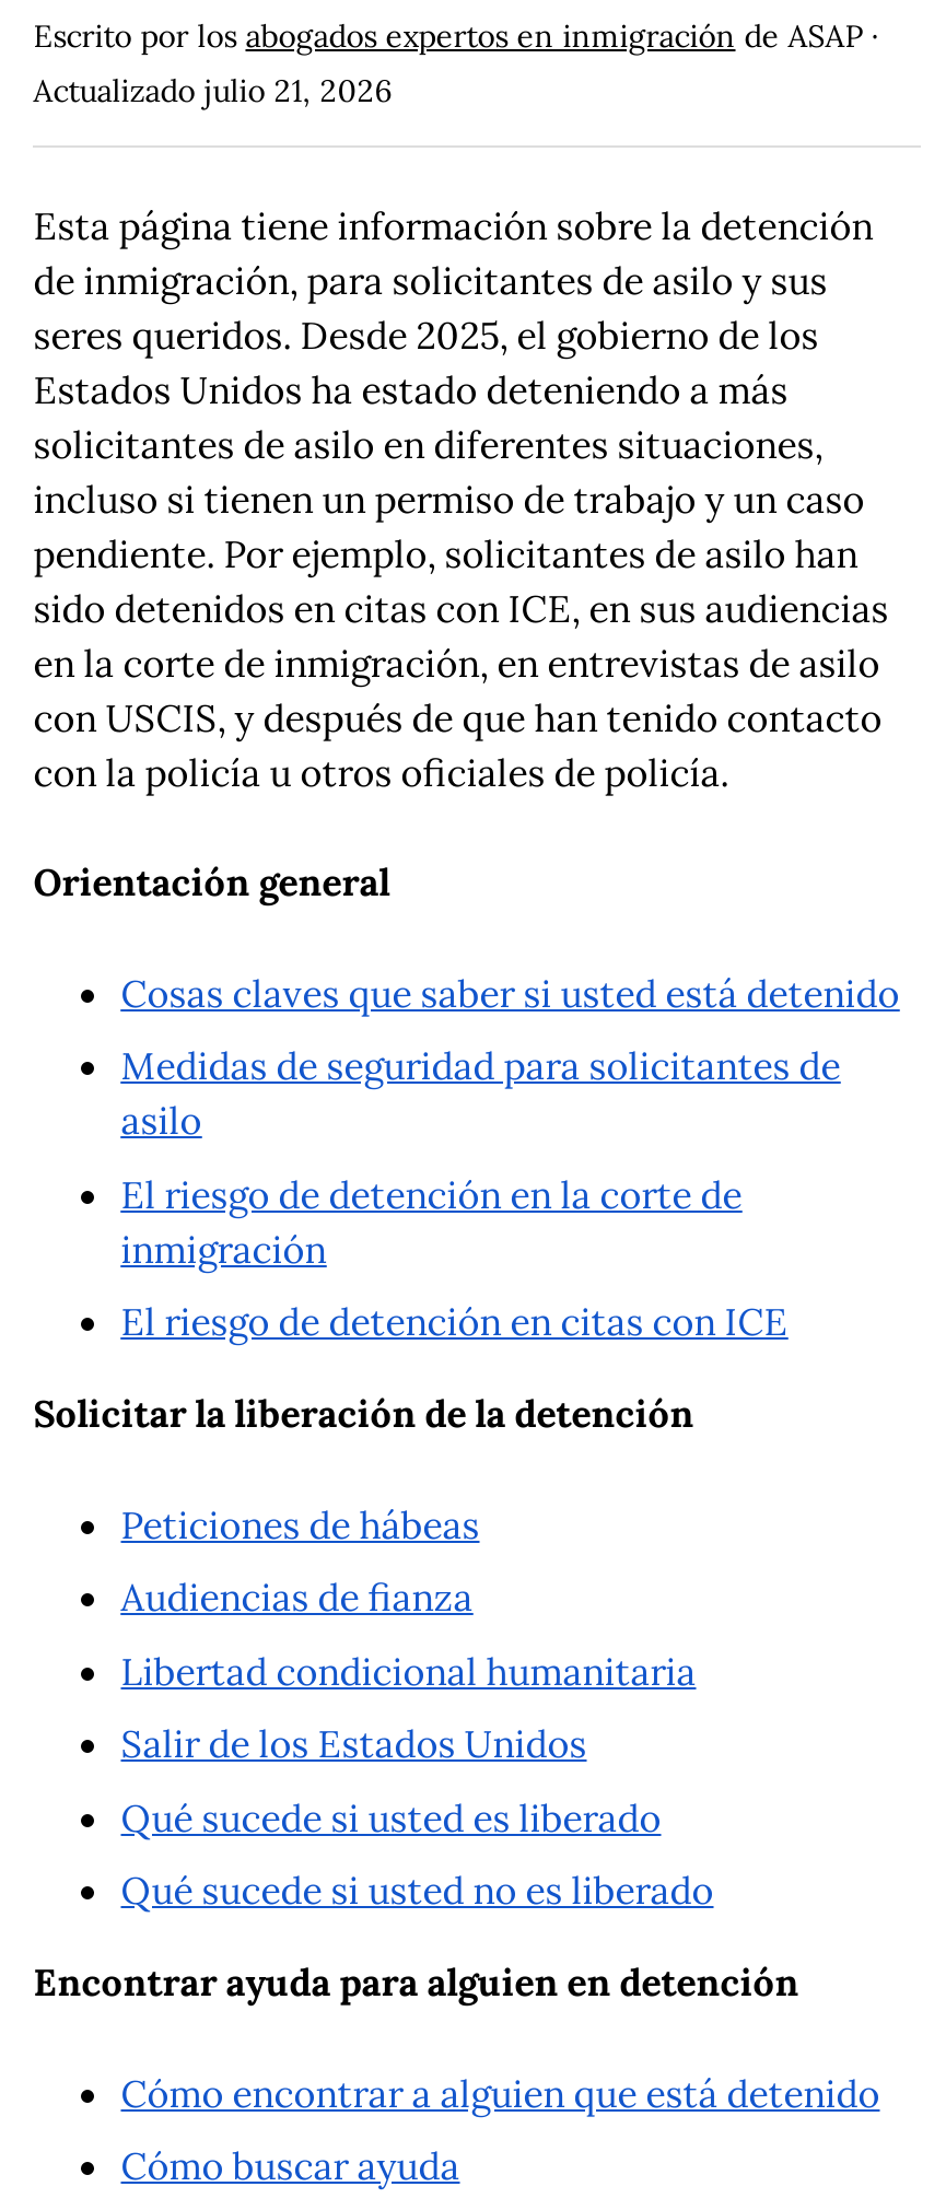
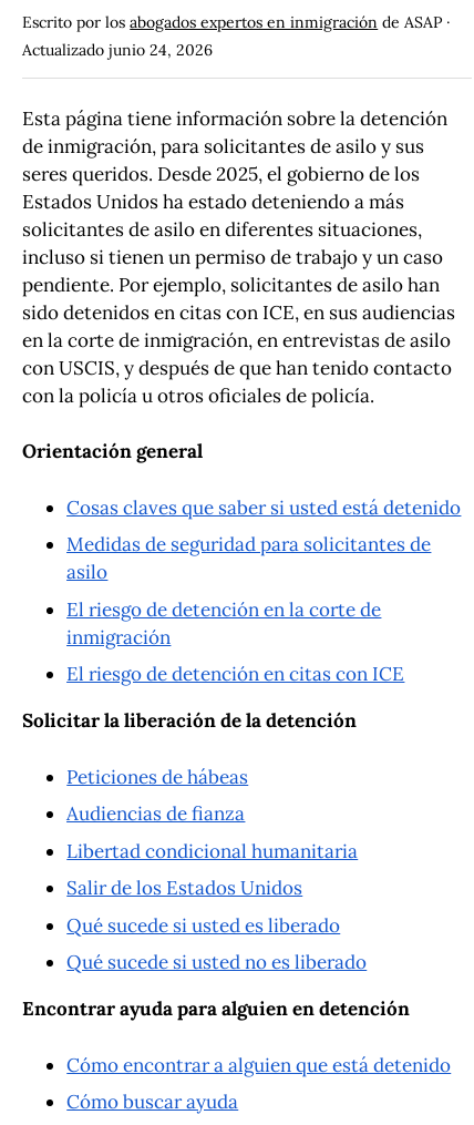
- Actualizado julio 21, 2026
+ Actualizado junio 24, 2026
